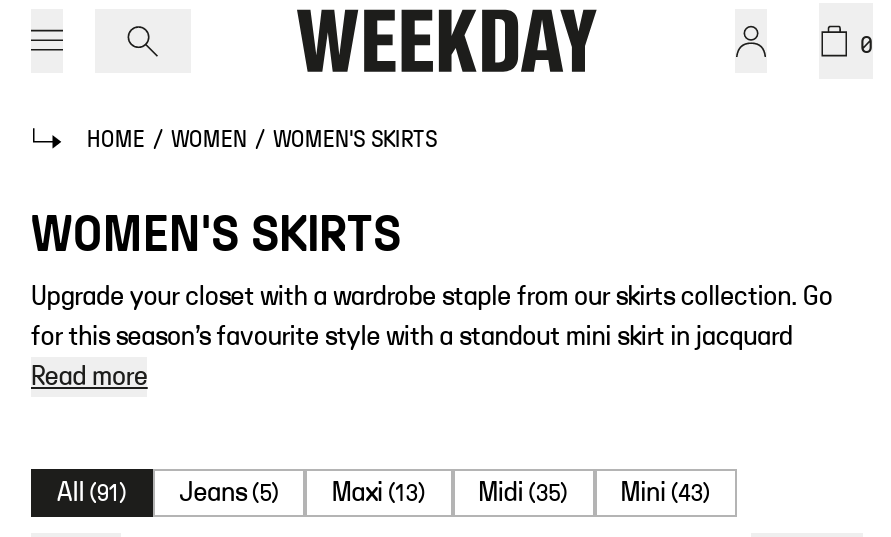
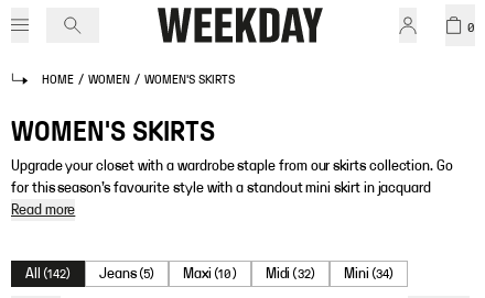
- All (91)
+ All (142)

- Maxi (13)
+ Maxi (10)

- Midi (35)
+ Midi (32)

- Mini (43)
+ Mini (34)
